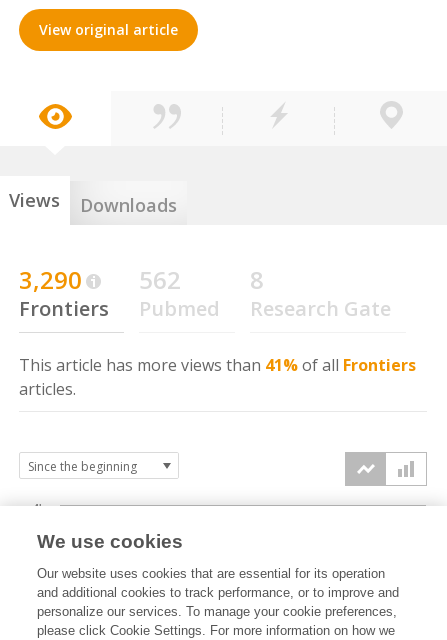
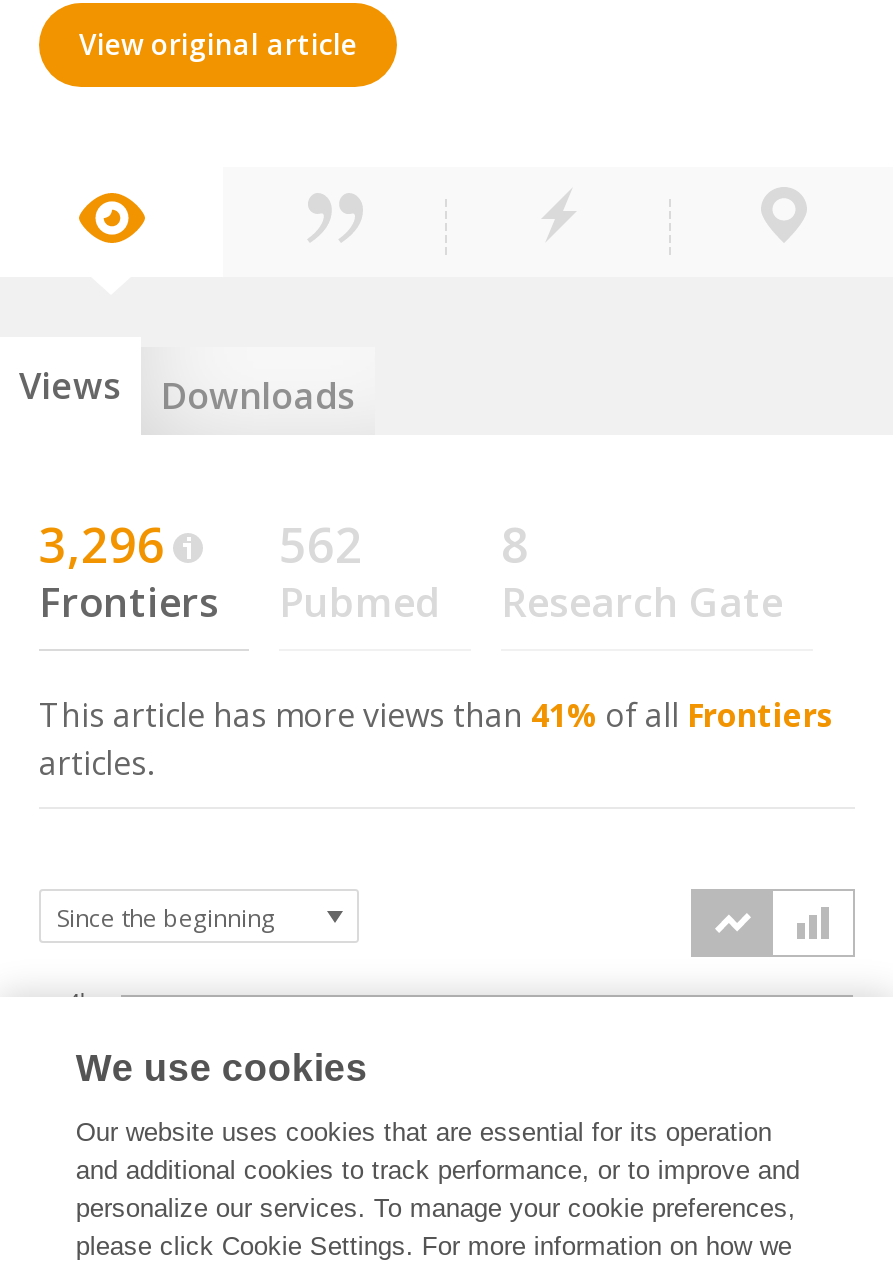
- 3,290
+ 3,296
